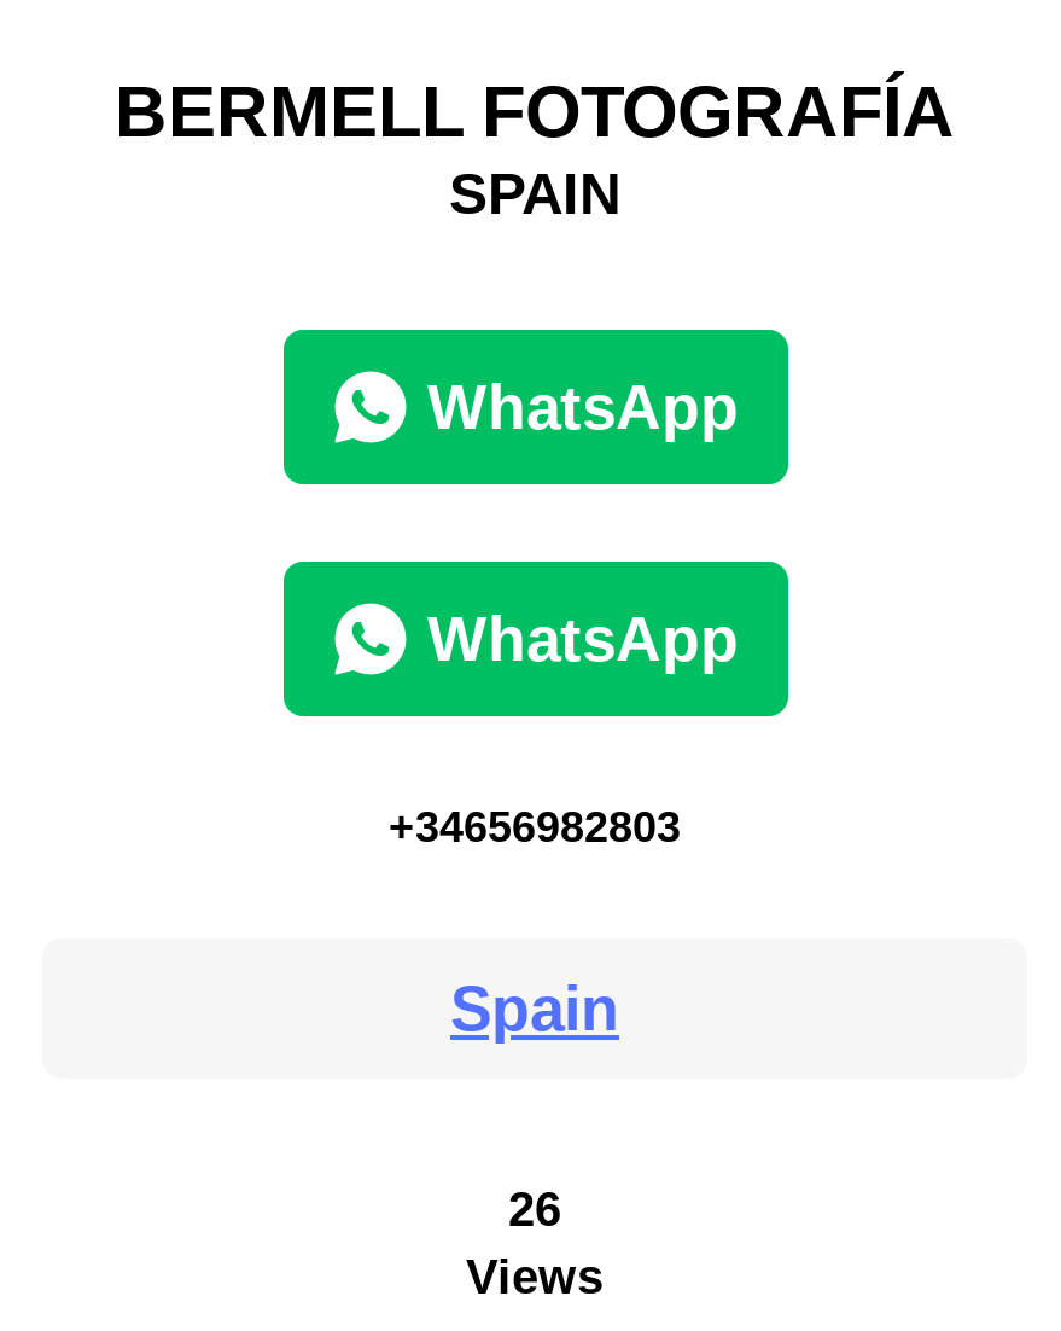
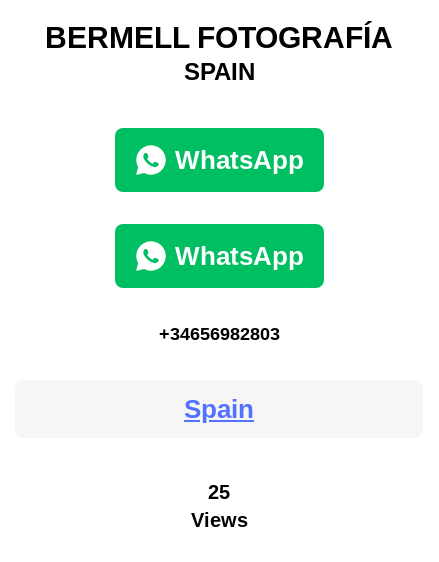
- 26
+ 25
